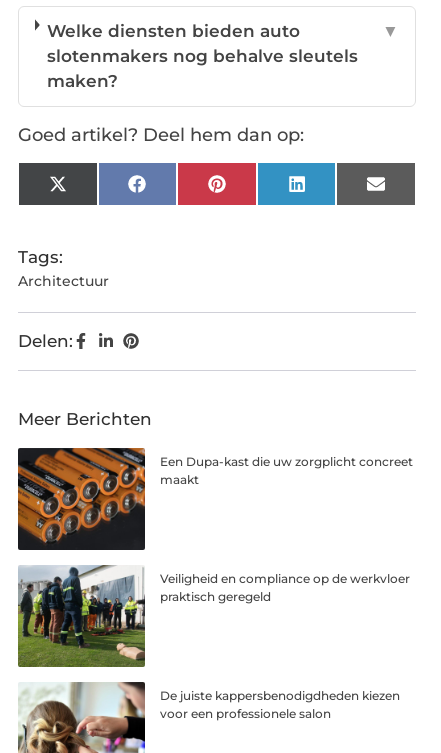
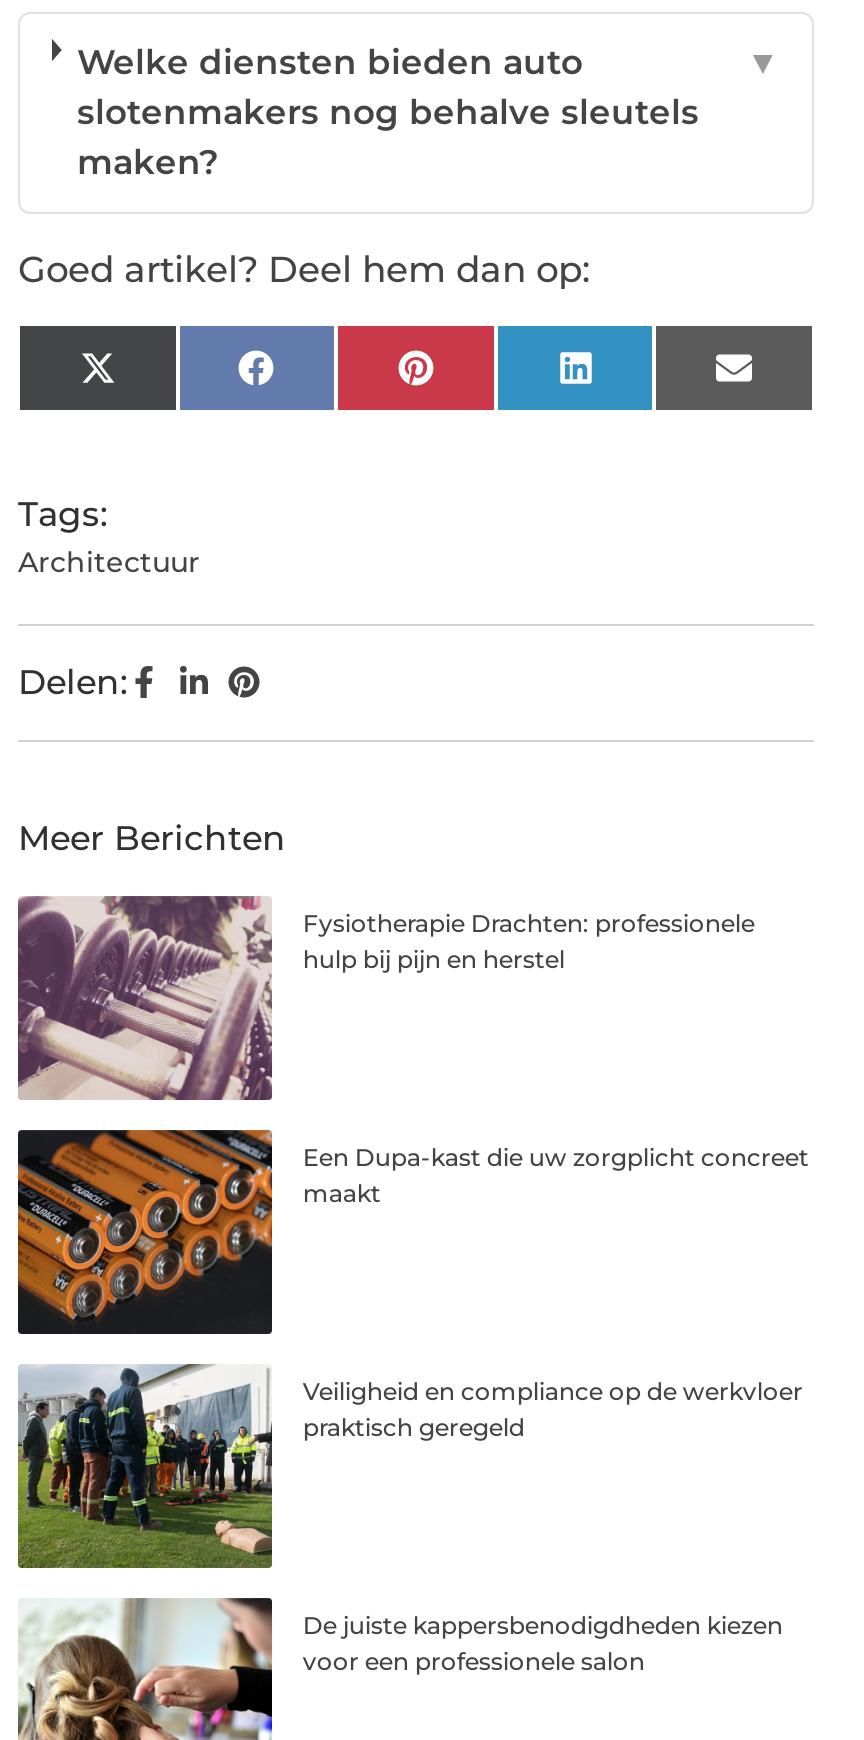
+ [image]
+ Fysiotherapie Drachten: professionele
+ hulp bij pijn en herstel
